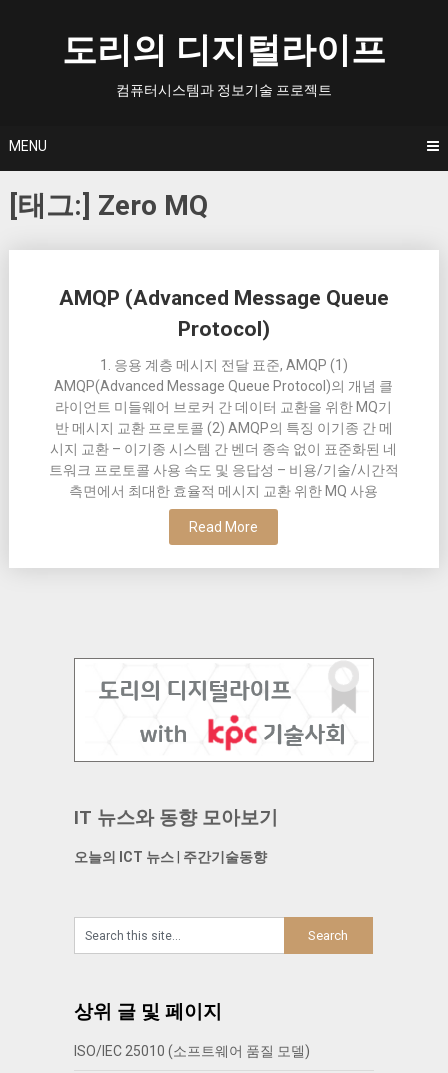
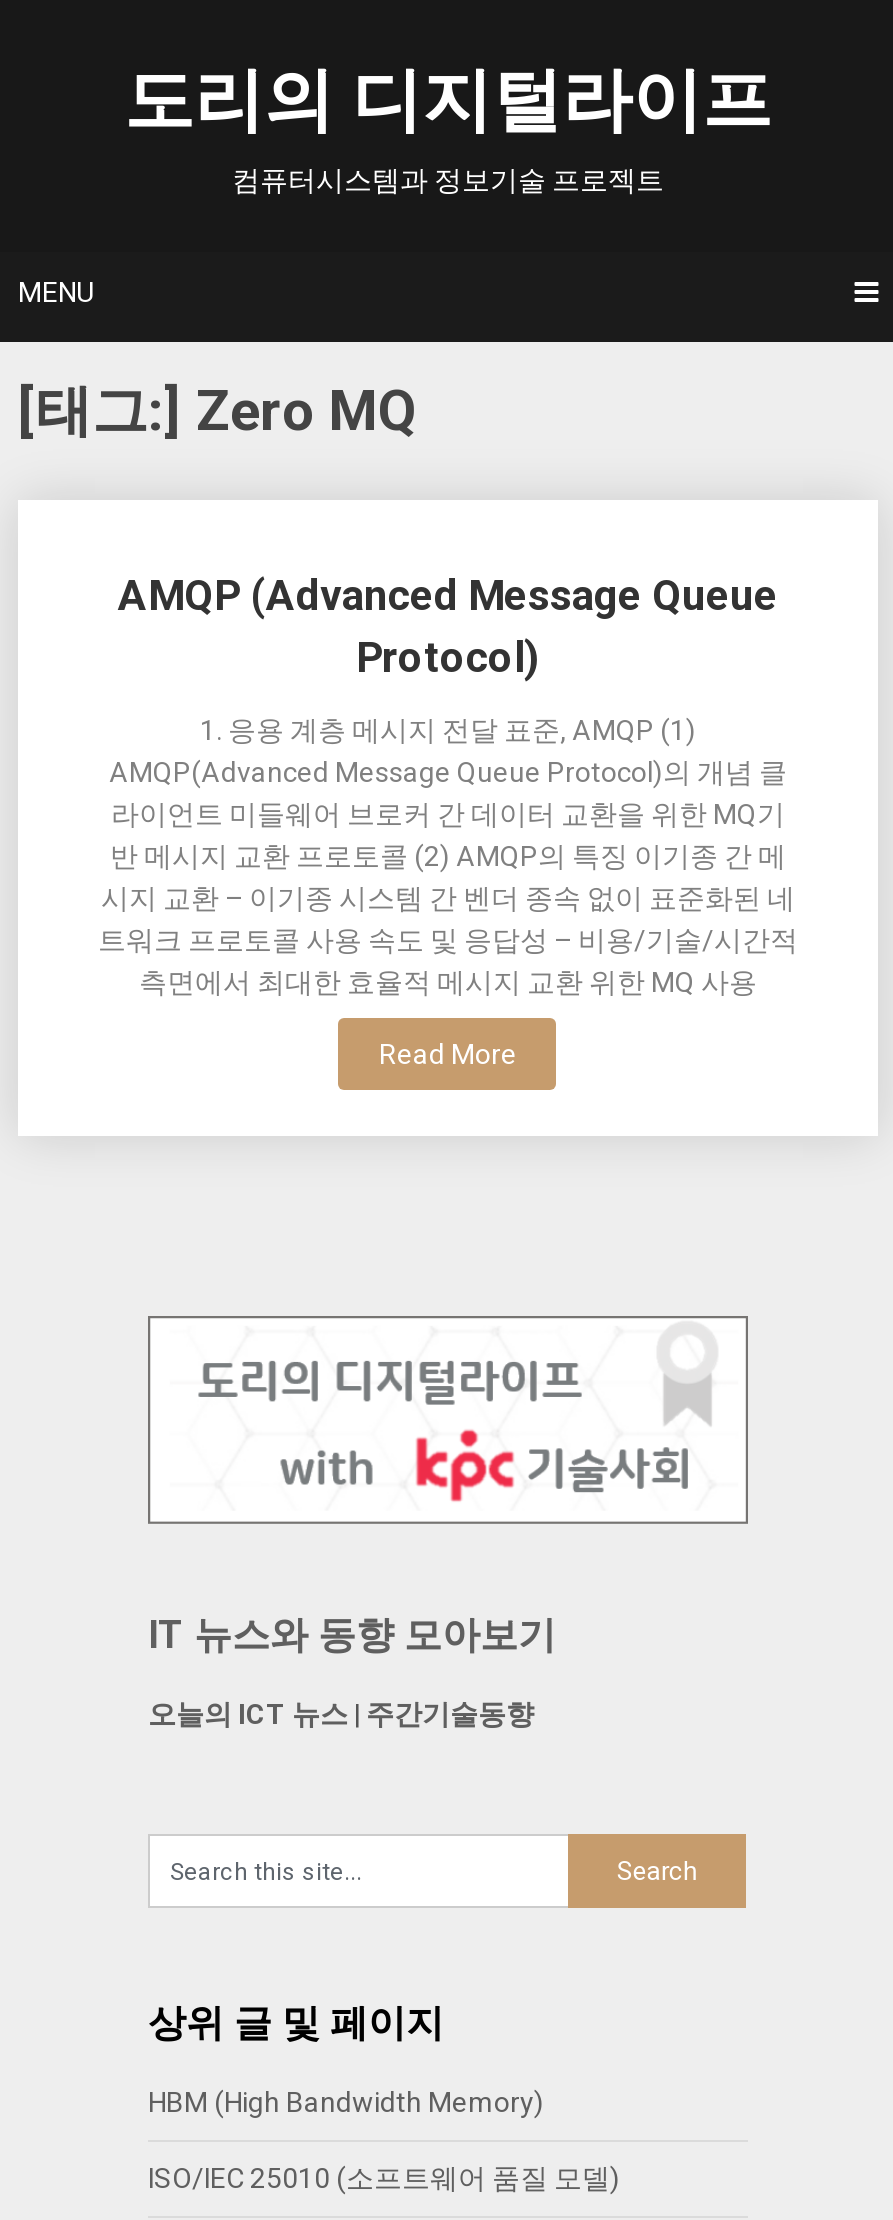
+ HBM (High Bandwidth Memory)
